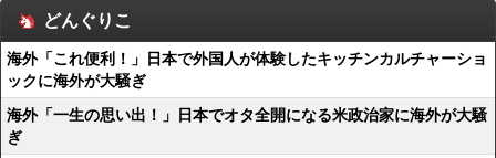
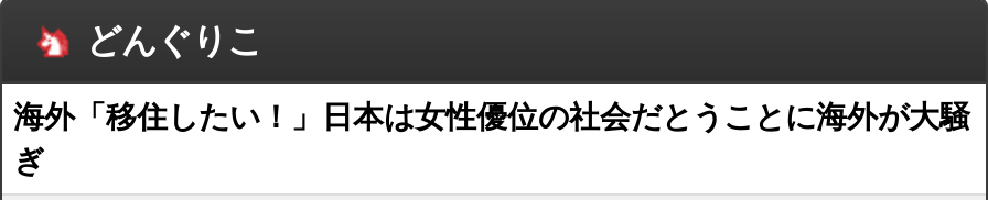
- 海外「これ便利！」日本で外国人が体験したキッチンカルチャーショ
- ックに海外が大騒ぎ
- 海外「一生の思い出！」日本でオタ全開になる米政治家に海外が大騒
+ 海外「移住したい！」日本は女性優位の社会だとうことに海外が大騒
